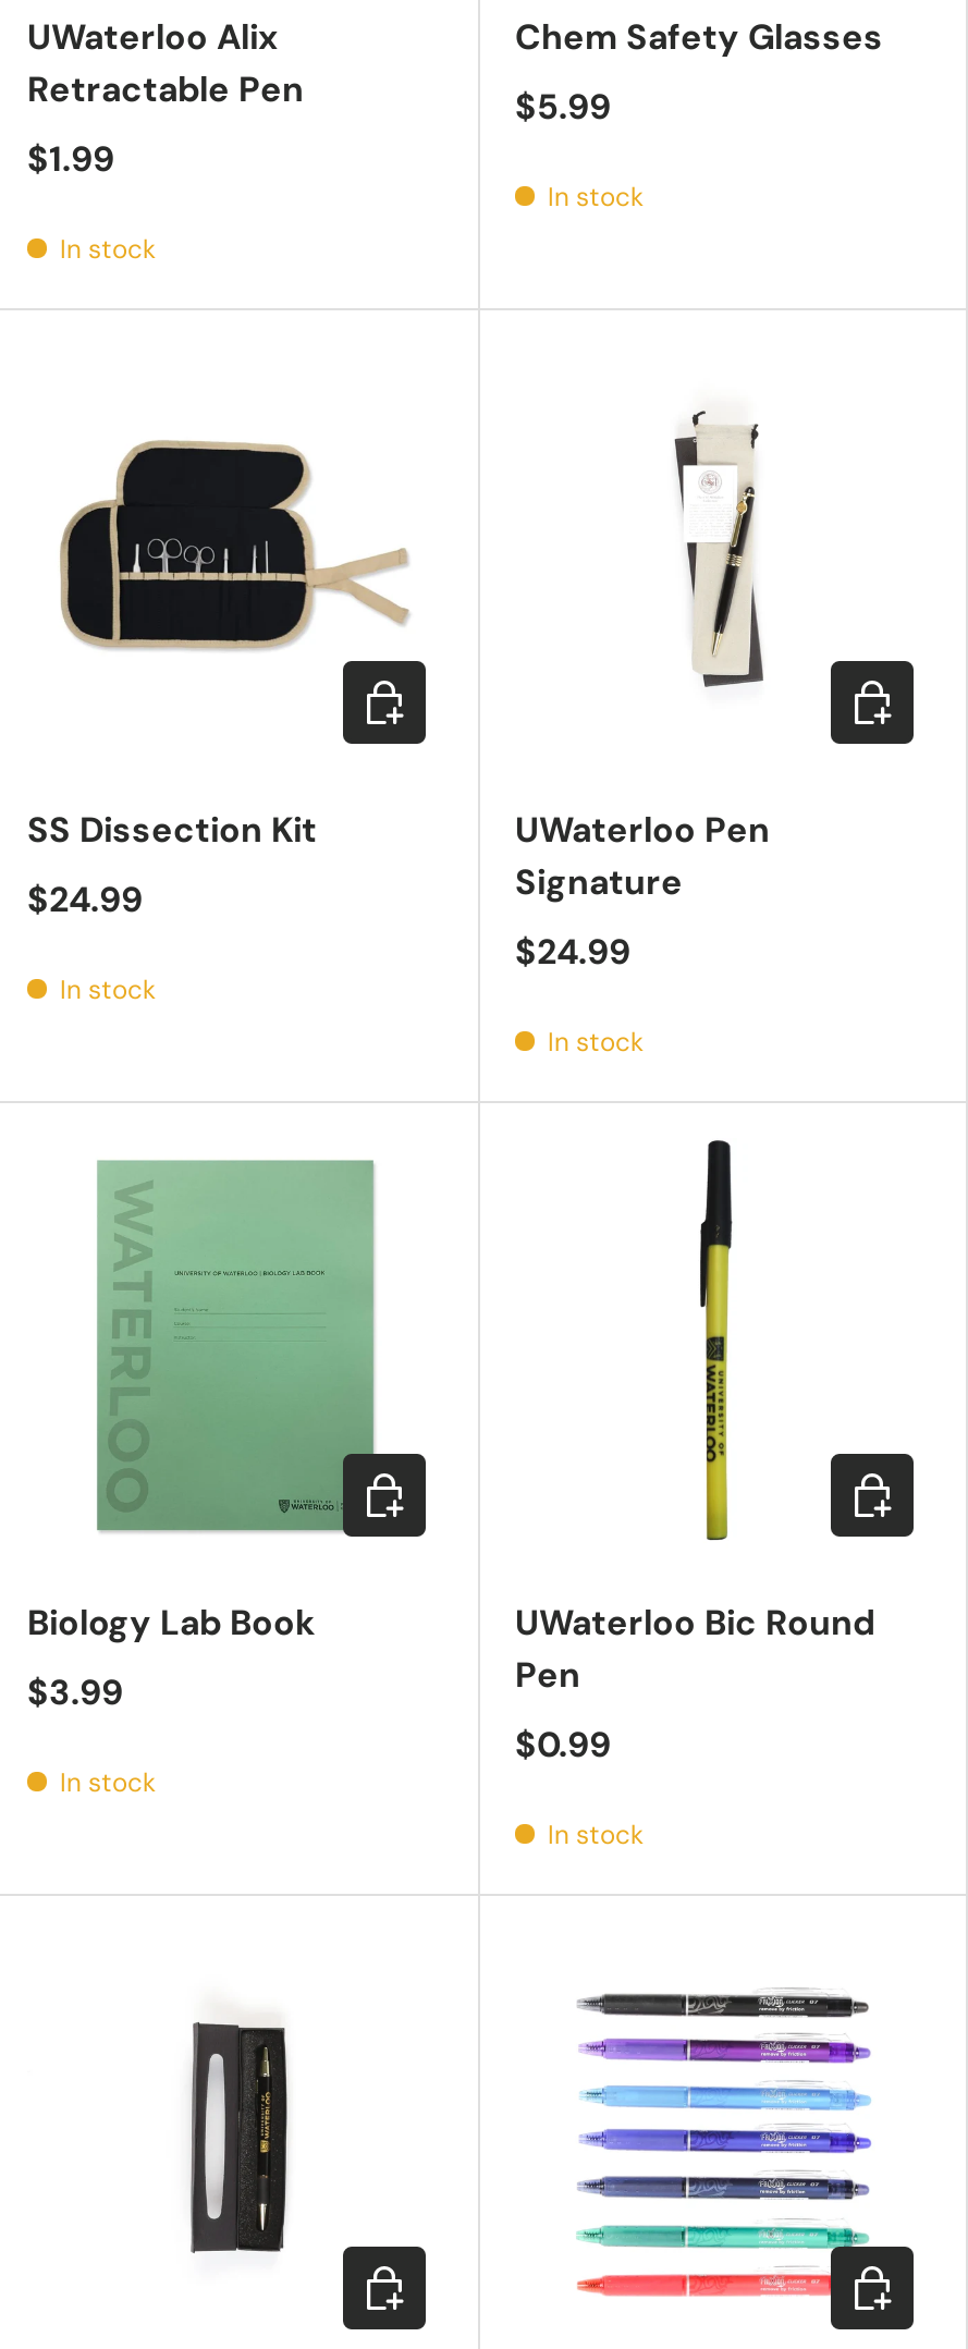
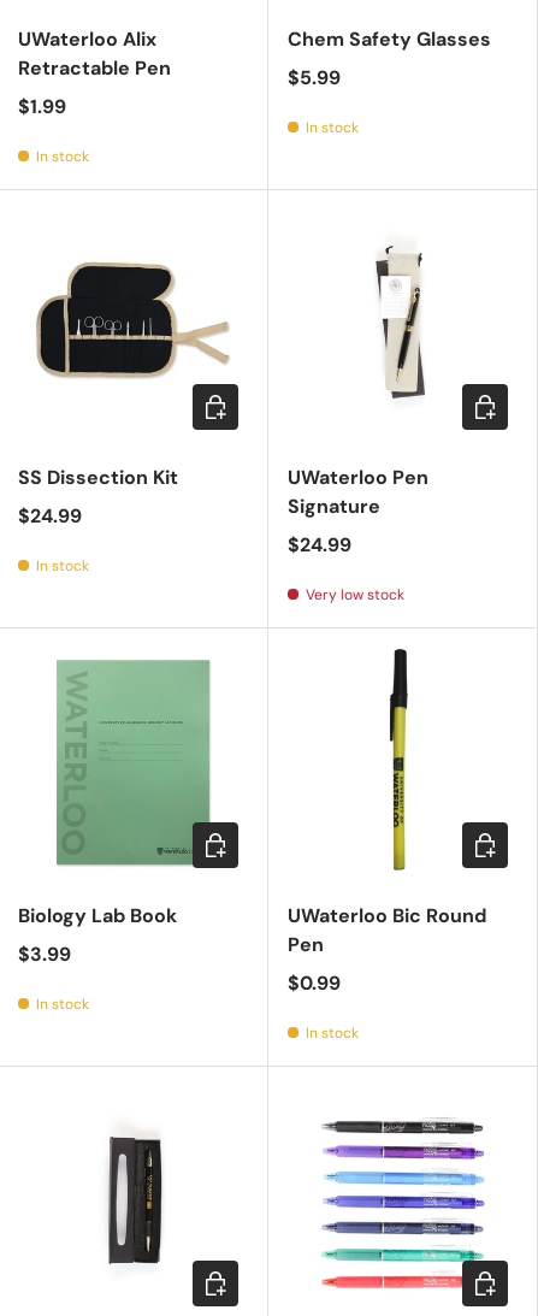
- In stock
+ Very low stock
